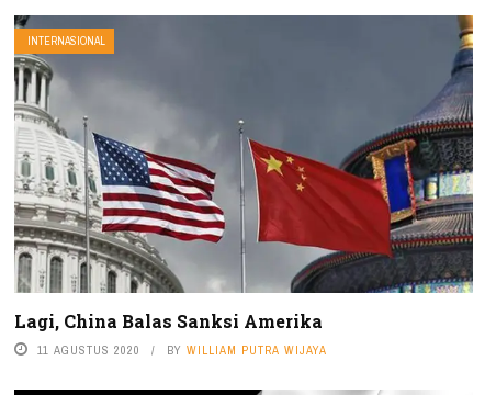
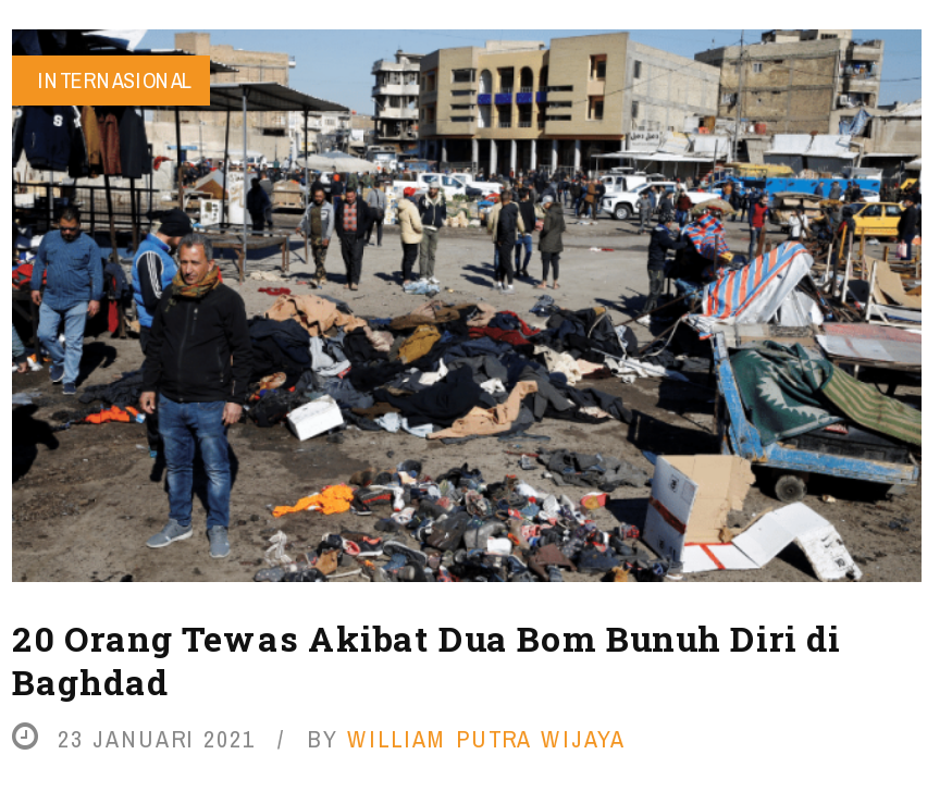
- [image]
- Lagi, China Balas Sanksi Amerika
- 11 AGUSTUS 2020
+ [image]
+ 20 Orang Tewas Akibat Dua Bom Bunuh Diri di
+ Baghdad
+ 23 JANUARI 2021
